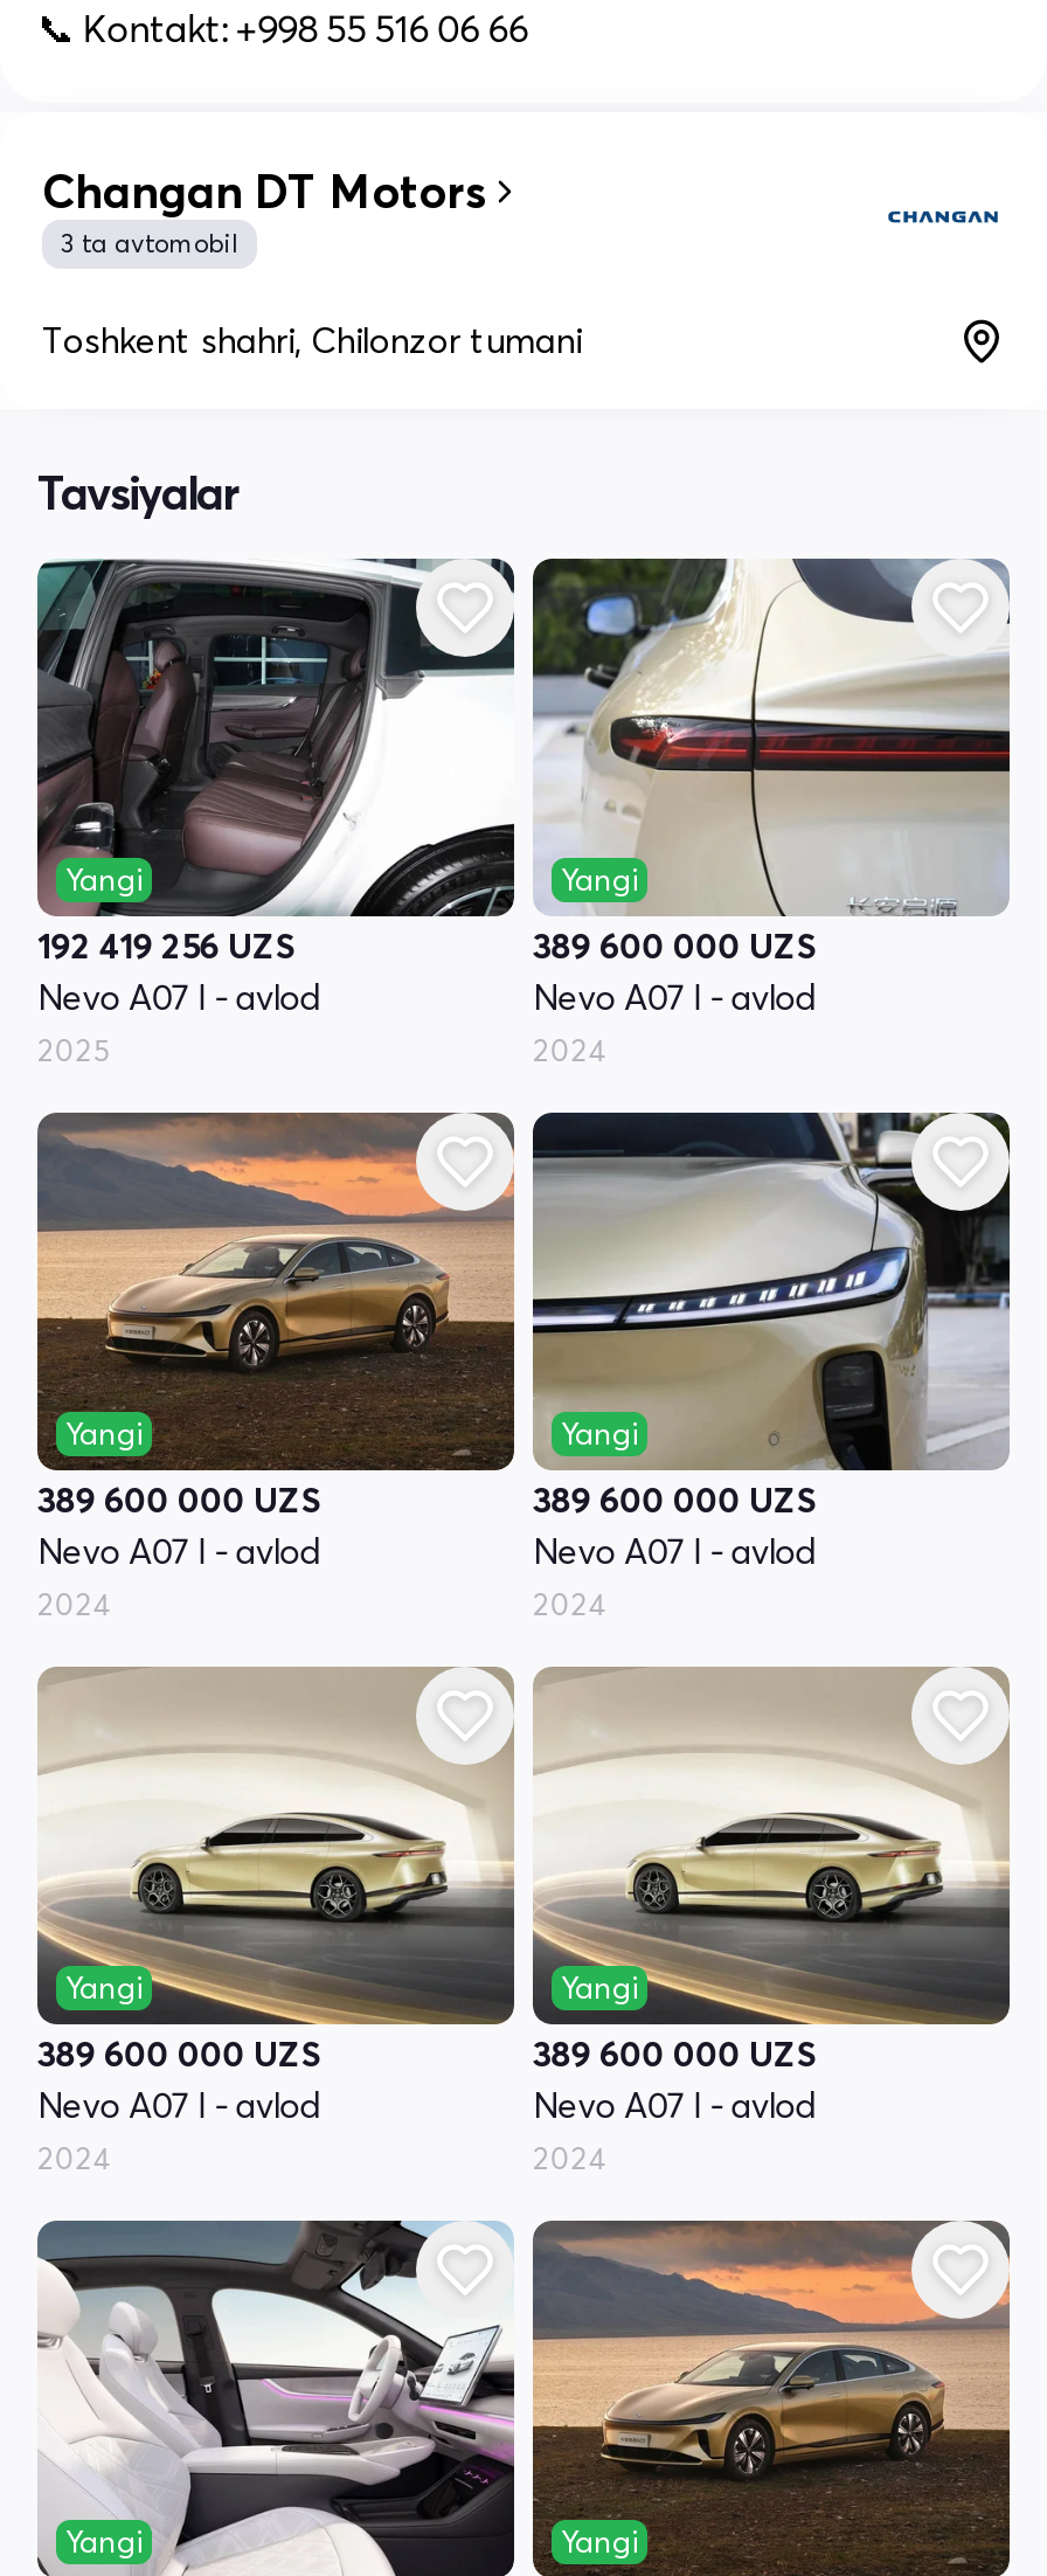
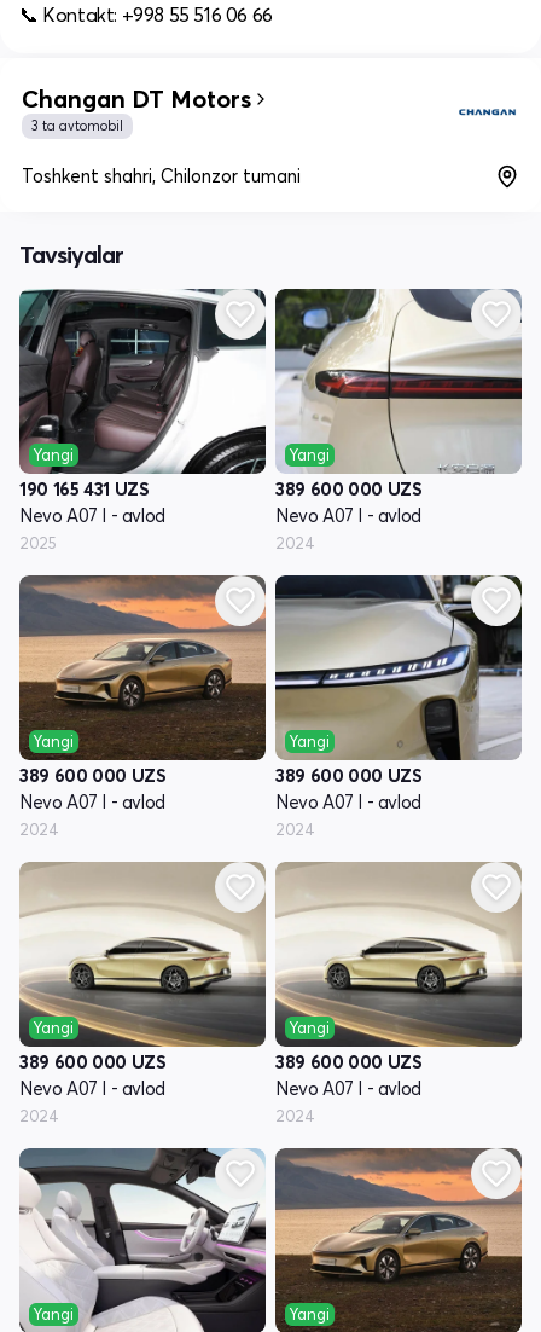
- 192 419 256 UZS
+ 190 165 431 UZS
